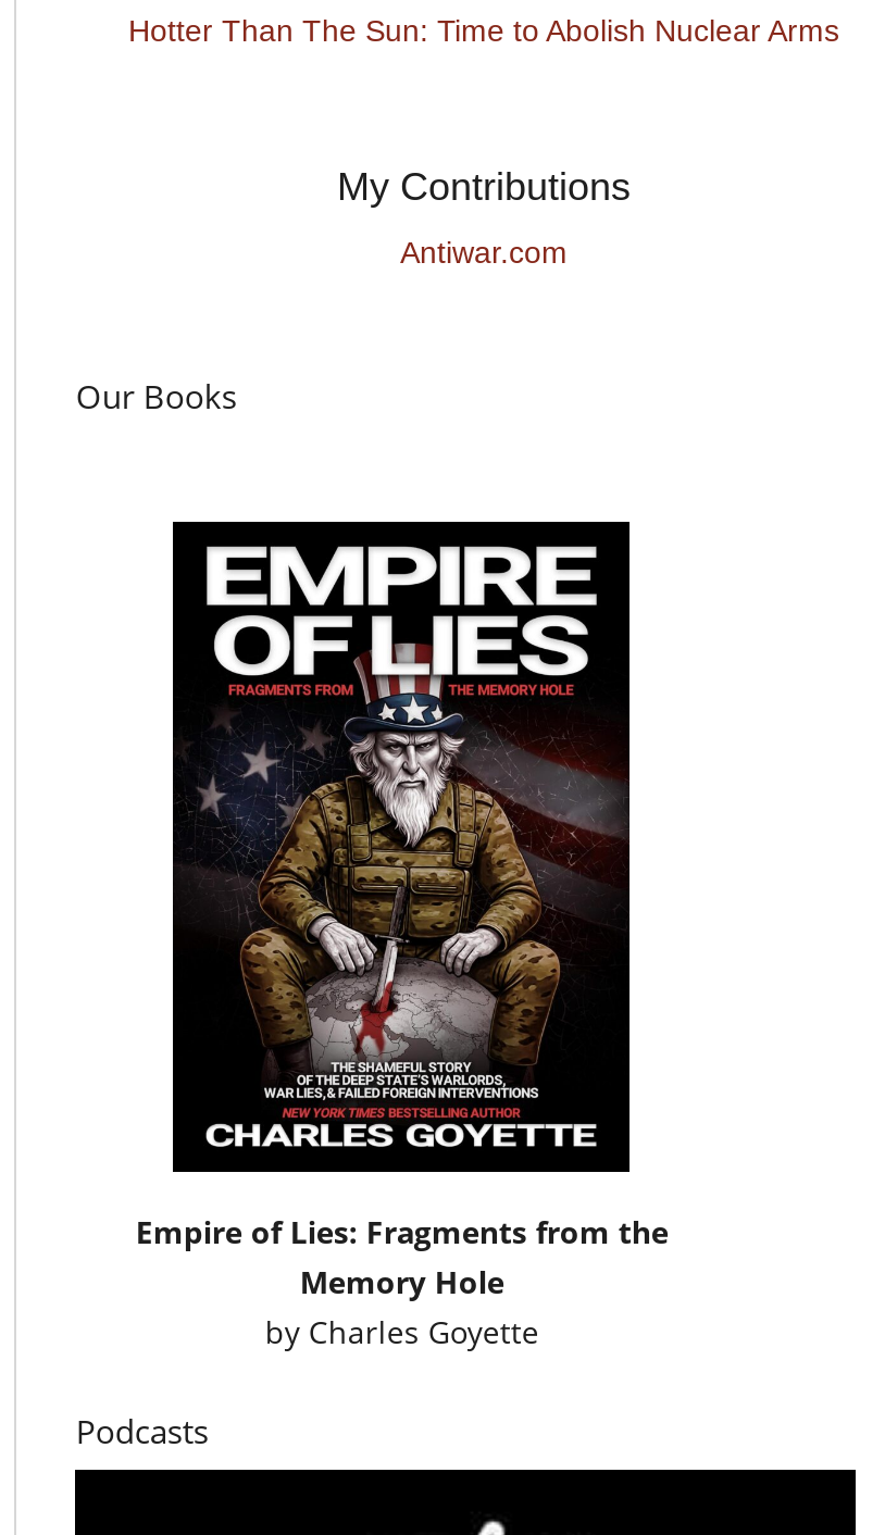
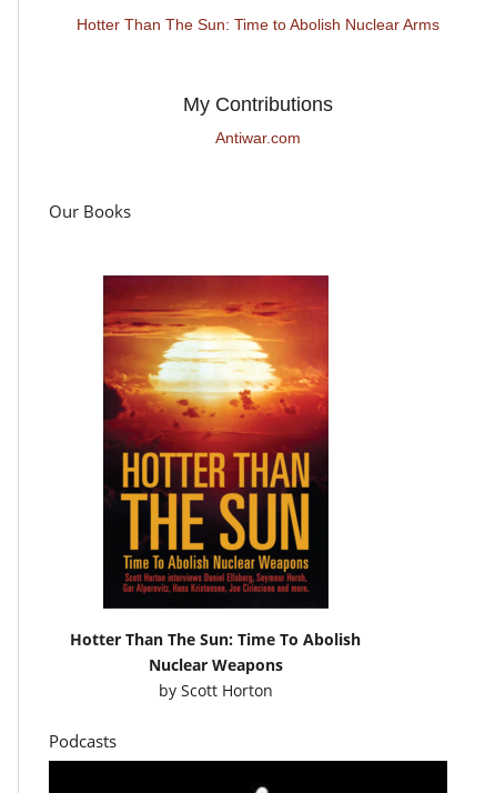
- [image]
- Empire of Lies: Fragments from the
- Memory Hole
- by Charles Goyette
+ [image]
+ Hotter Than The Sun: Time To Abolish
+ Nuclear Weapons
+ by Scott Horton
